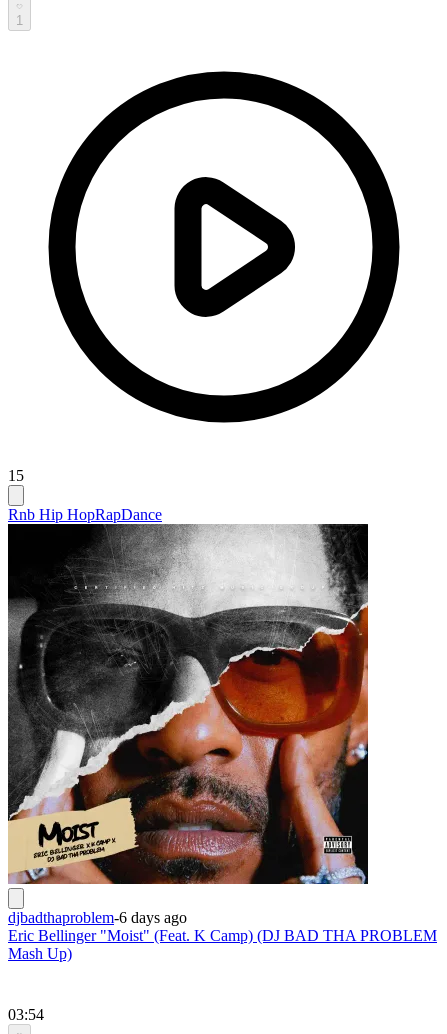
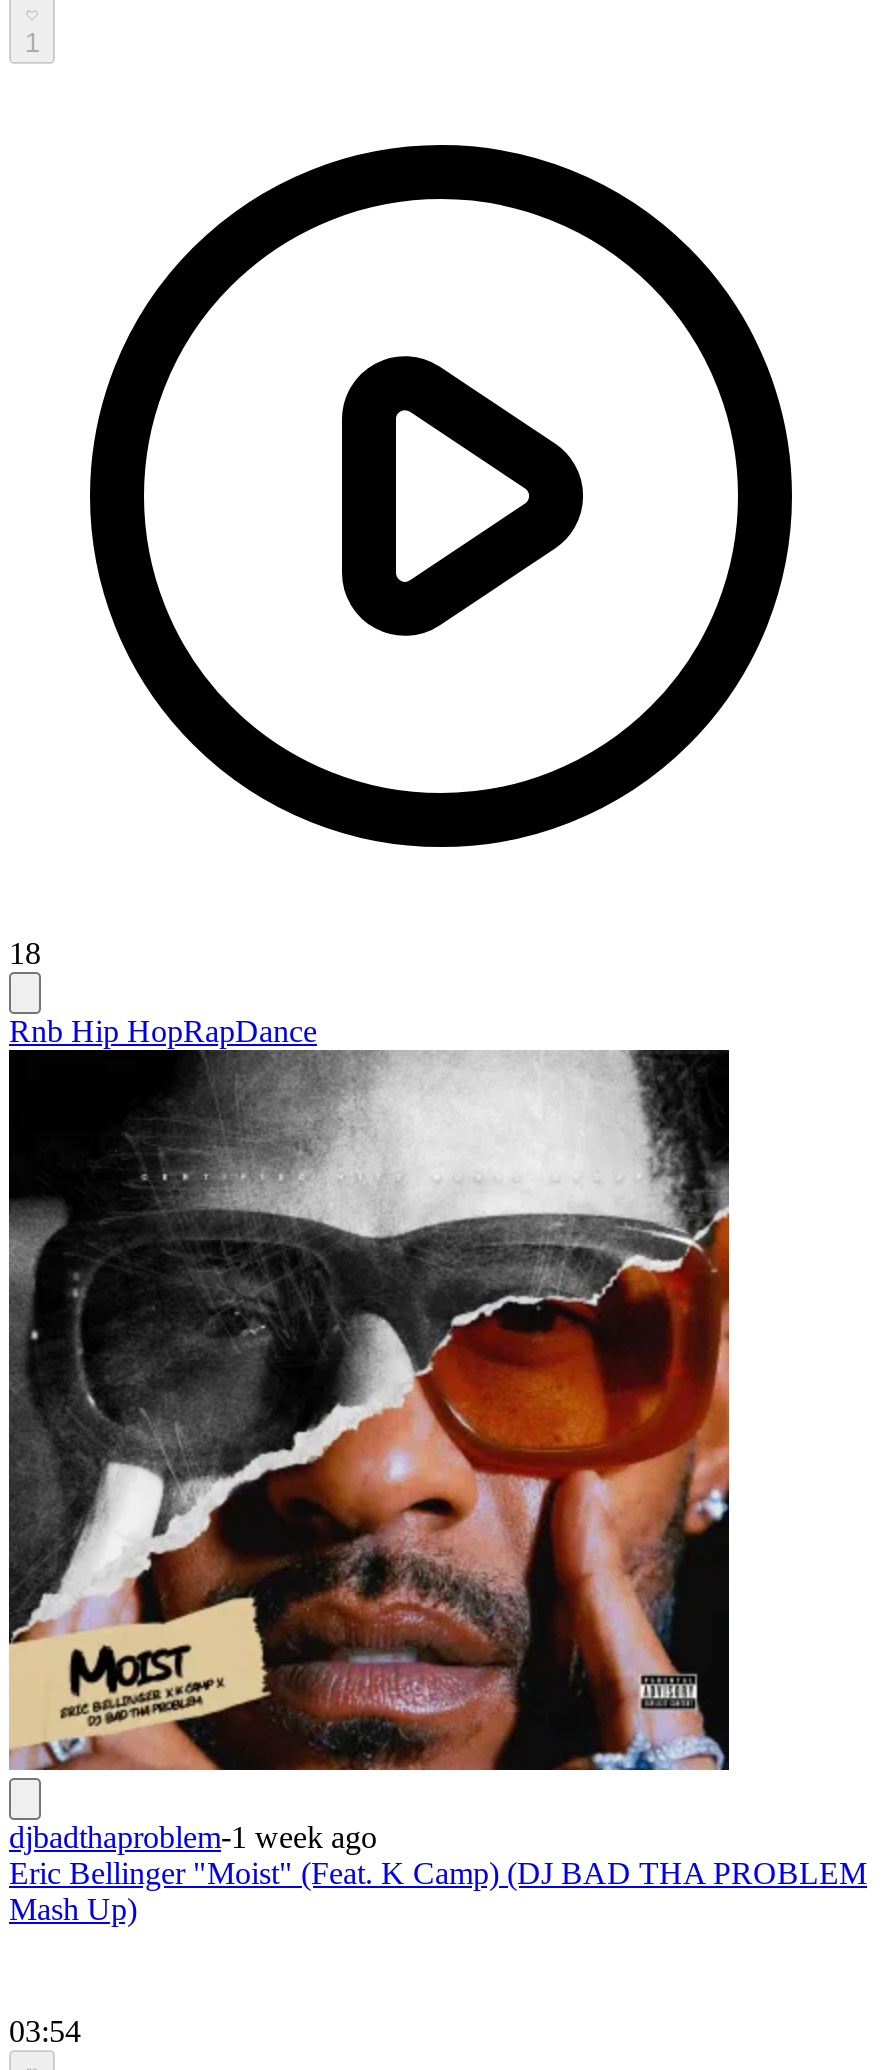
- 15
+ 18

- djbadthaproblem-6 days ago
+ djbadthaproblem-1 week ago
